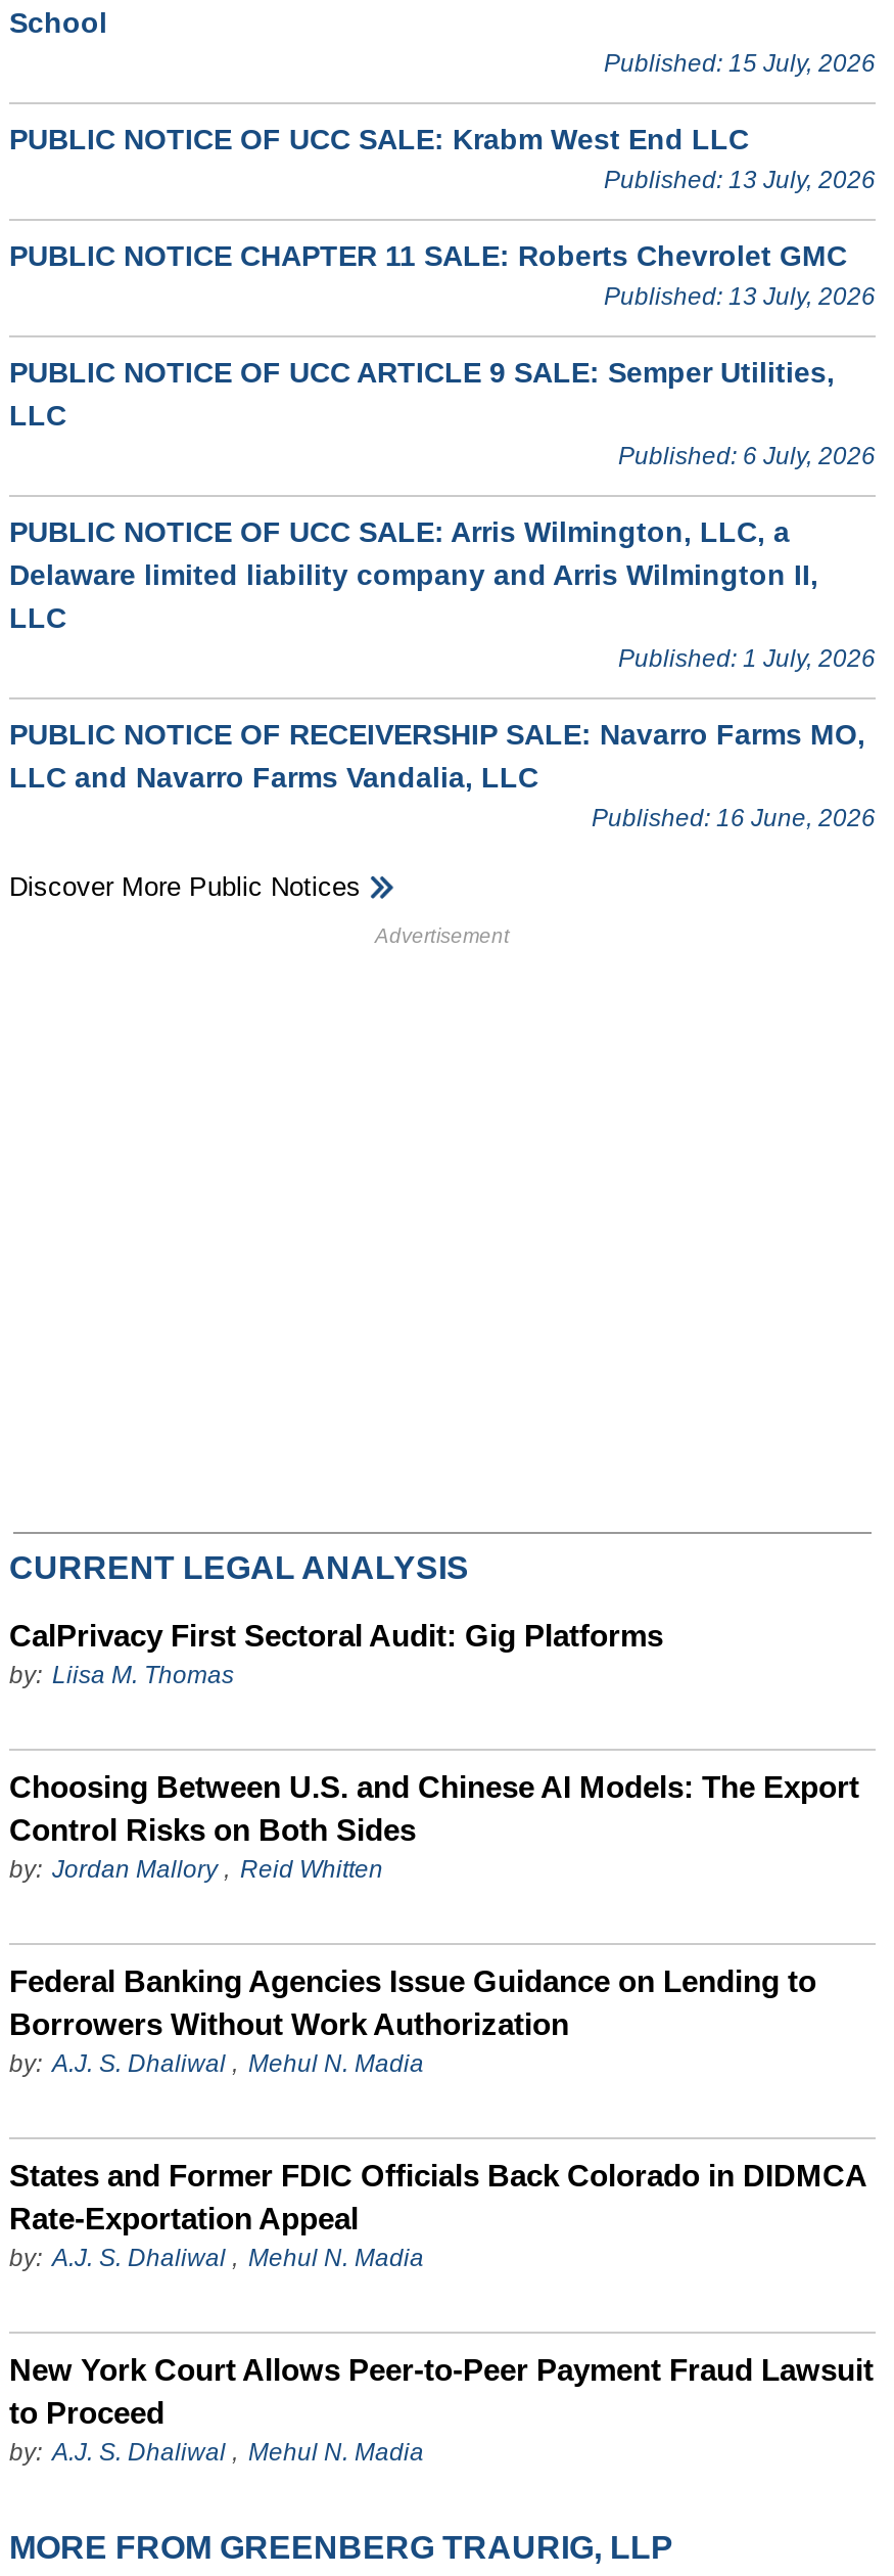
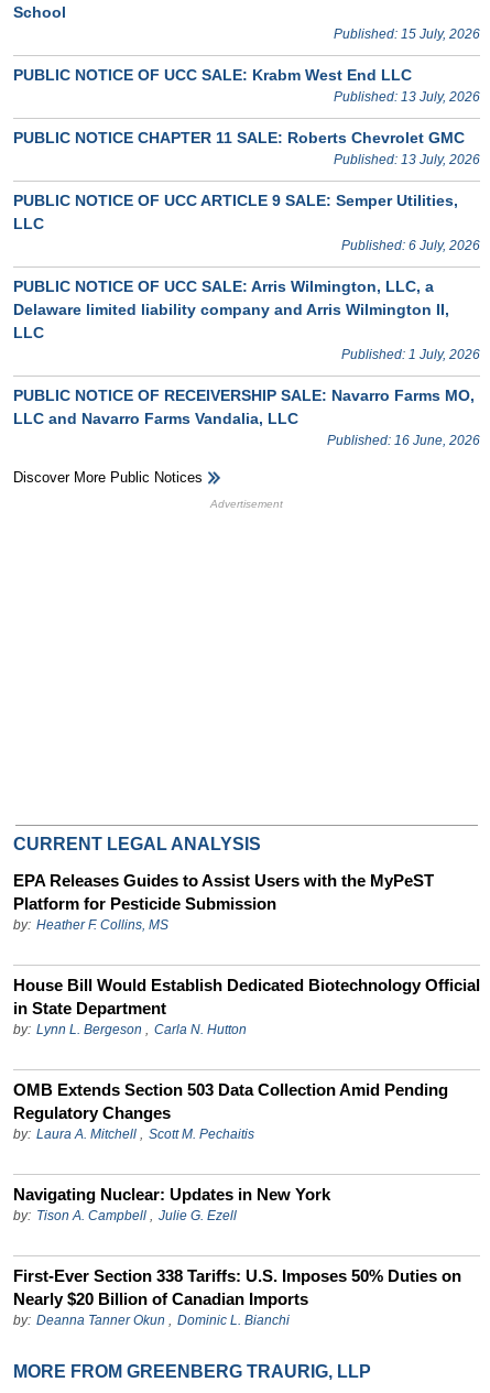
- CalPrivacy First Sectoral Audit: Gig Platforms
- by: Liisa M. Thomas
+ EPA Releases Guides to Assist Users with the MyPeST
+ Platform for Pesticide Submission
+ by: Heather F. Collins, MS

- Choosing Between U.S. and Chinese AI Models: The Export
- Control Risks on Both Sides
- by: Jordan Mallory, Reid Whitten
+ House Bill Would Establish Dedicated Biotechnology Official
+ in State Department
+ by: Lynn L. Bergeson, Carla N. Hutton

- Federal Banking Agencies Issue Guidance on Lending to
- Borrowers Without Work Authorization
- by: A.J. S. Dhaliwal, Mehul N. Madia
+ OMB Extends Section 503 Data Collection Amid Pending
+ Regulatory Changes
+ by: Laura A. Mitchell, Scott M. Pechaitis

- States and Former FDIC Officials Back Colorado in DIDMCA
- Rate-Exportation Appeal
- by: A.J. S. Dhaliwal, Mehul N. Madia
+ Navigating Nuclear: Updates in New York
+ by: Tison A. Campbell, Julie G. Ezell

- New York Court Allows Peer-to-Peer Payment Fraud Lawsuit
- to Proceed
- by: A.J. S. Dhaliwal, Mehul N. Madia
+ First-Ever Section 338 Tariffs: U.S. Imposes 50% Duties on
+ Nearly $20 Billion of Canadian Imports
+ by: Deanna Tanner Okun, Dominic L. Bianchi
